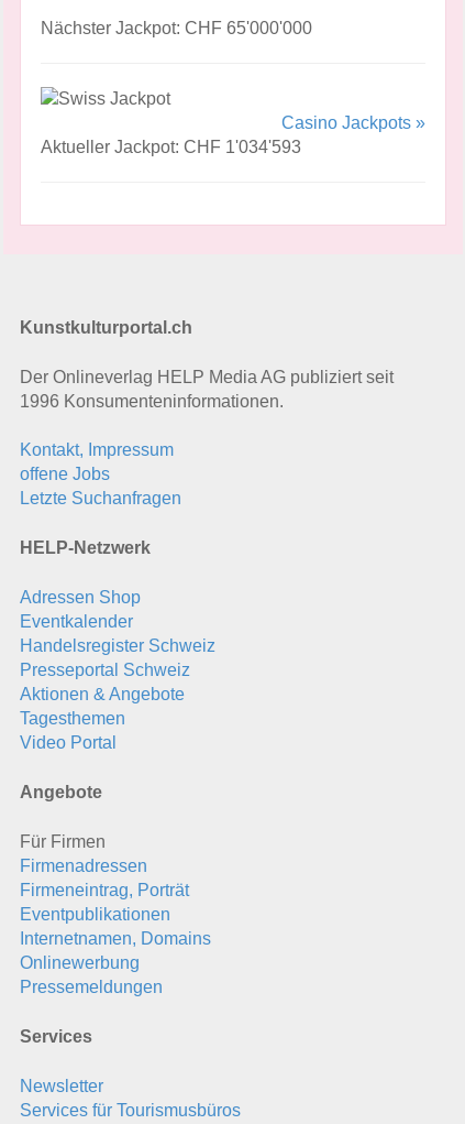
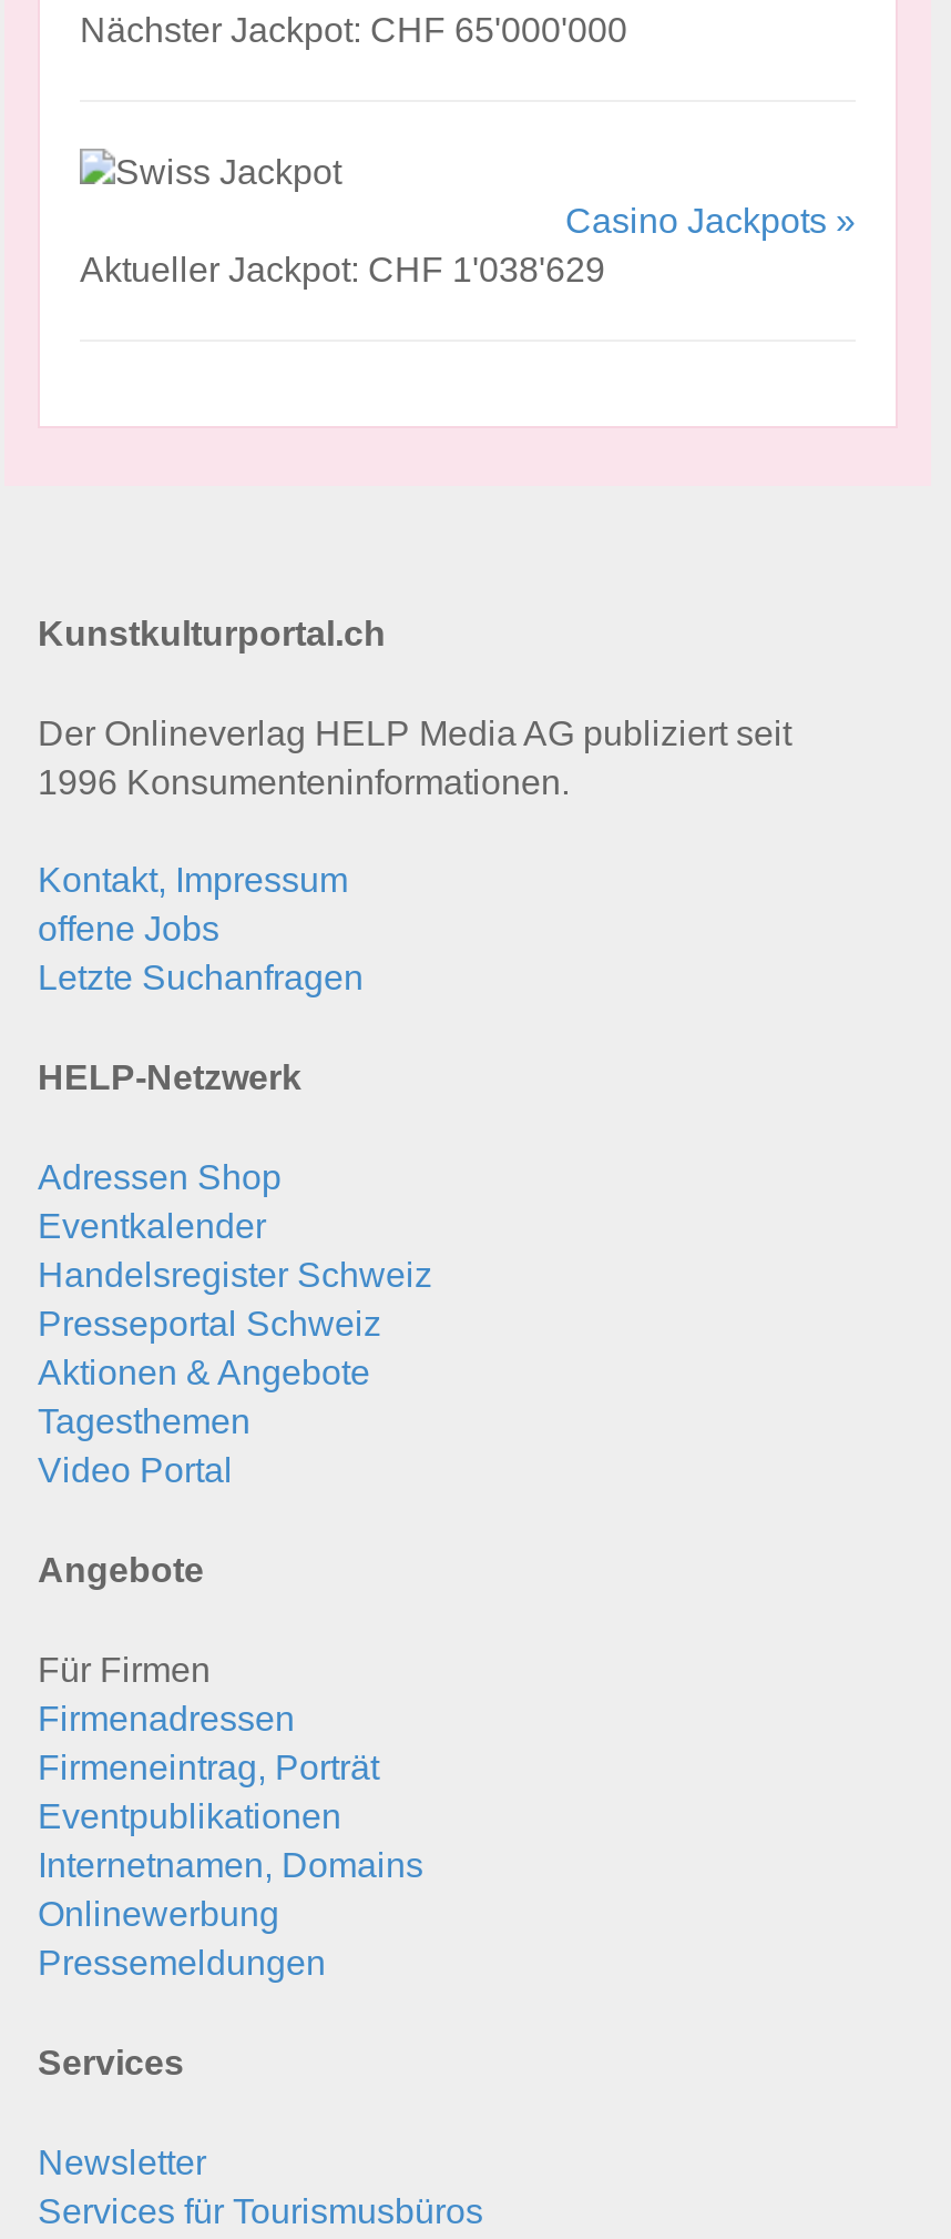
- Aktueller Jackpot: CHF 1'034'593
+ Aktueller Jackpot: CHF 1'038'629
